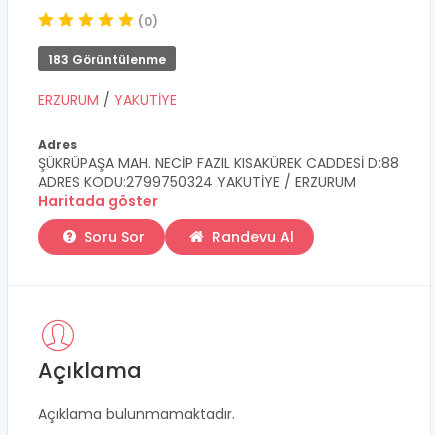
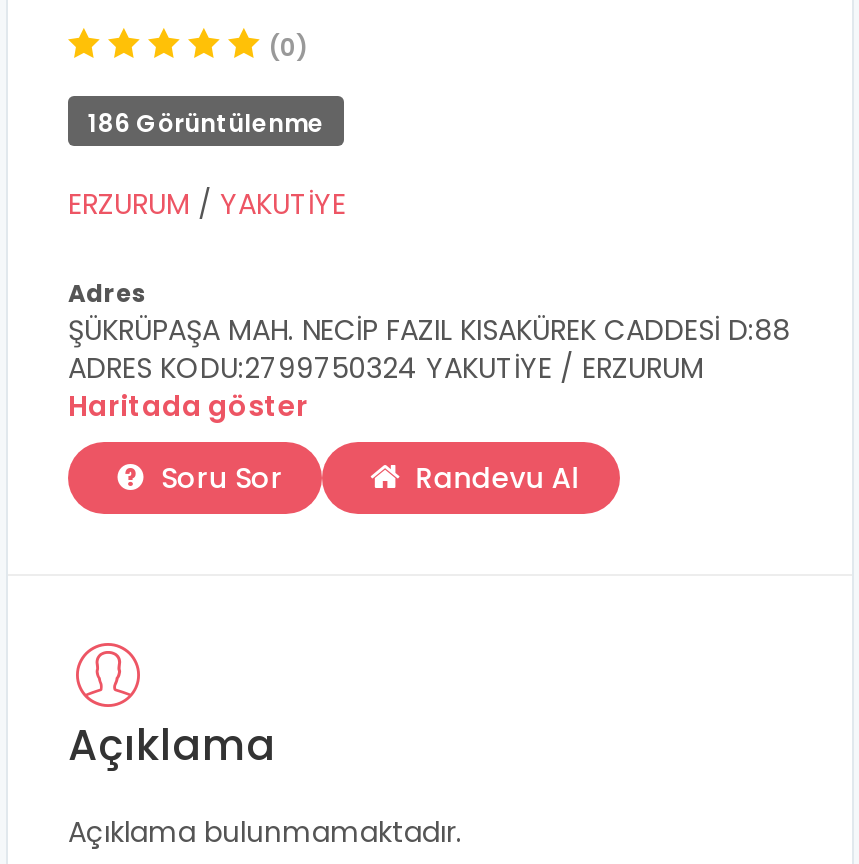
- 183 Görüntülenme
+ 186 Görüntülenme
